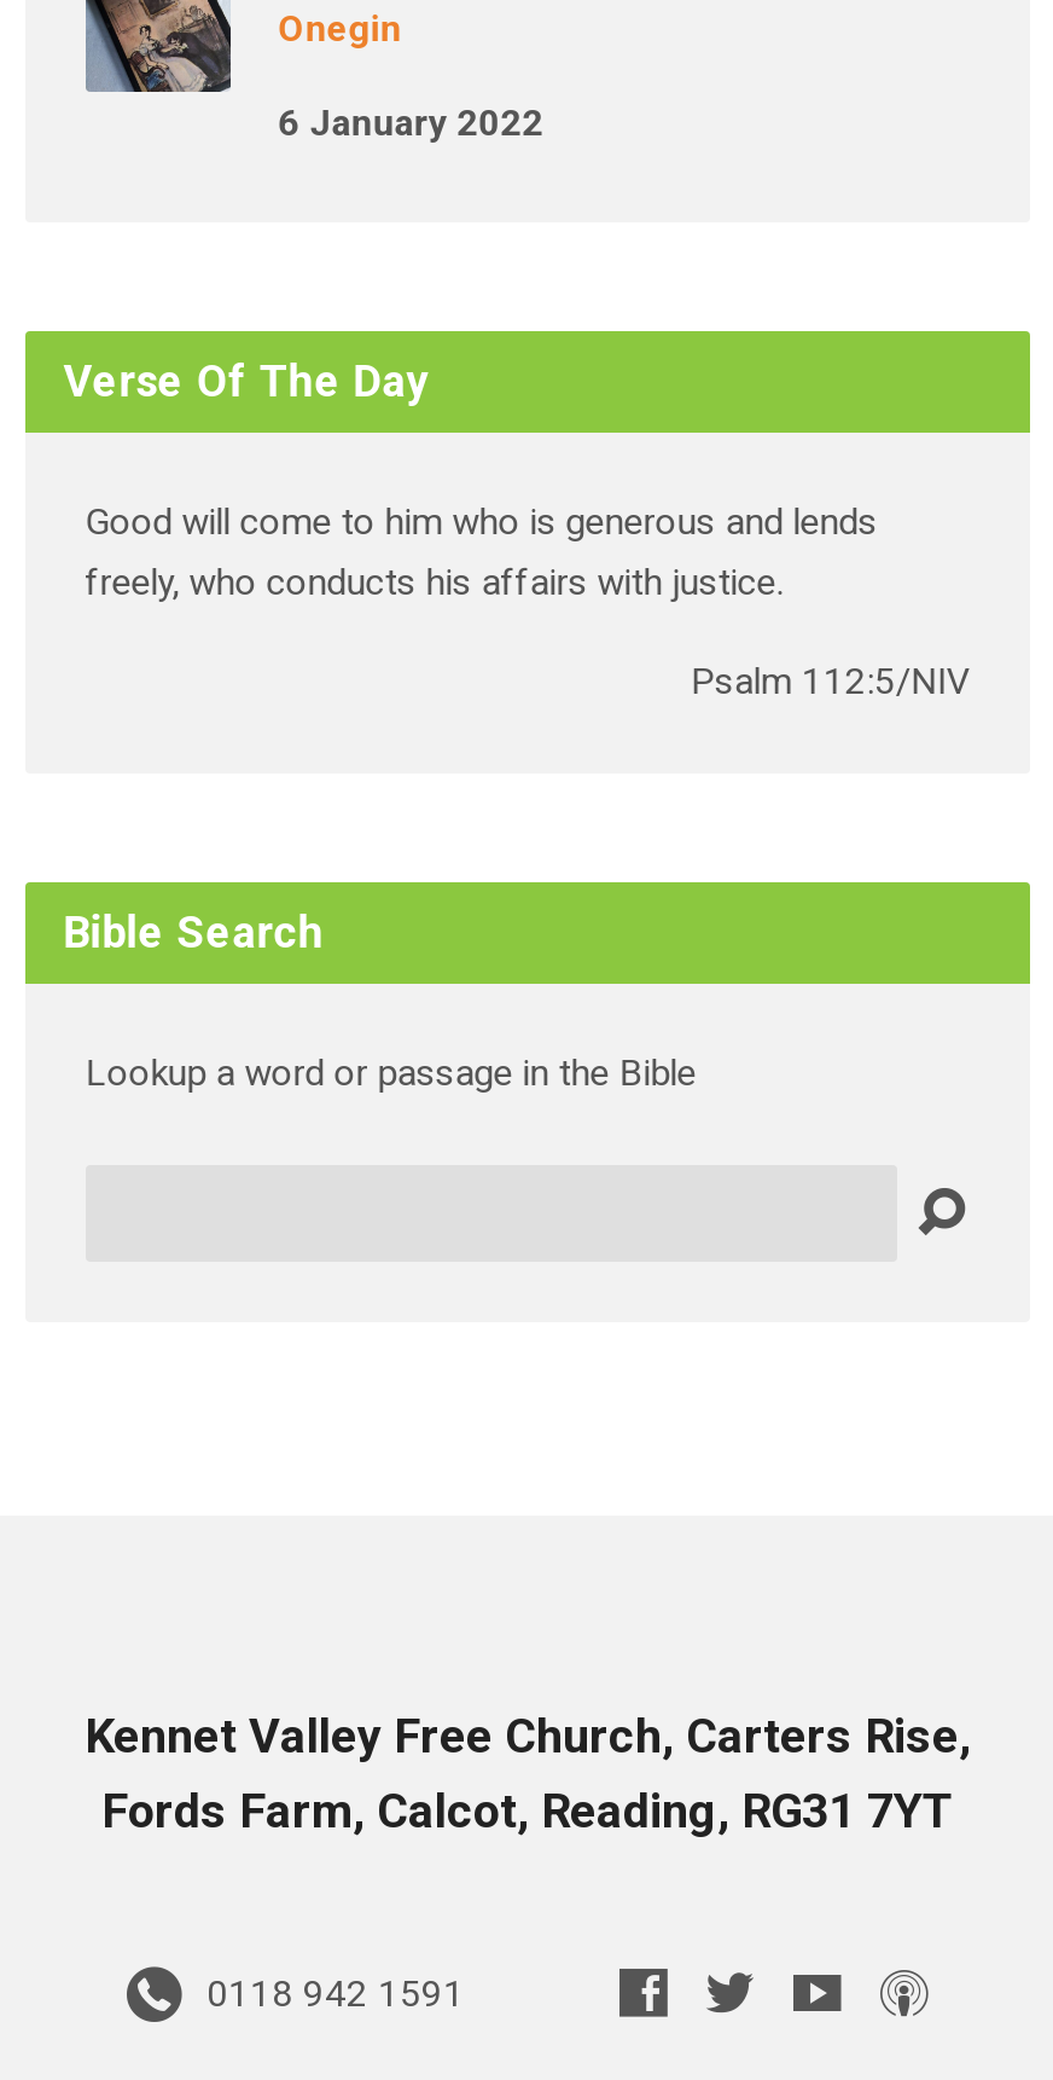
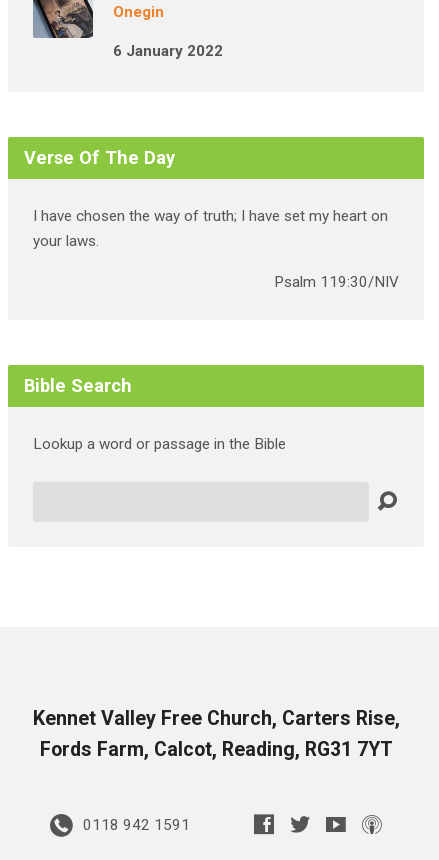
- Good will come to him who is generous and lends
- freely, who conducts his affairs with justice.
+ I have chosen the way of truth; I have set my heart on
+ your laws.

- Psalm 112:5/NIV
+ Psalm 119:30/NIV
